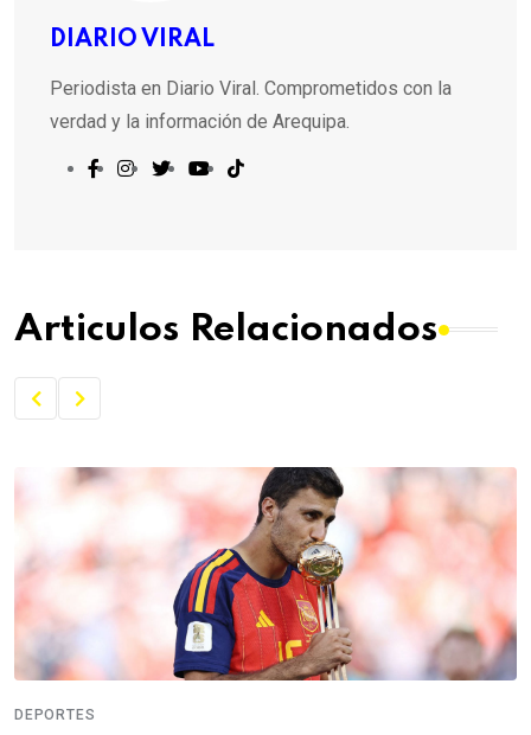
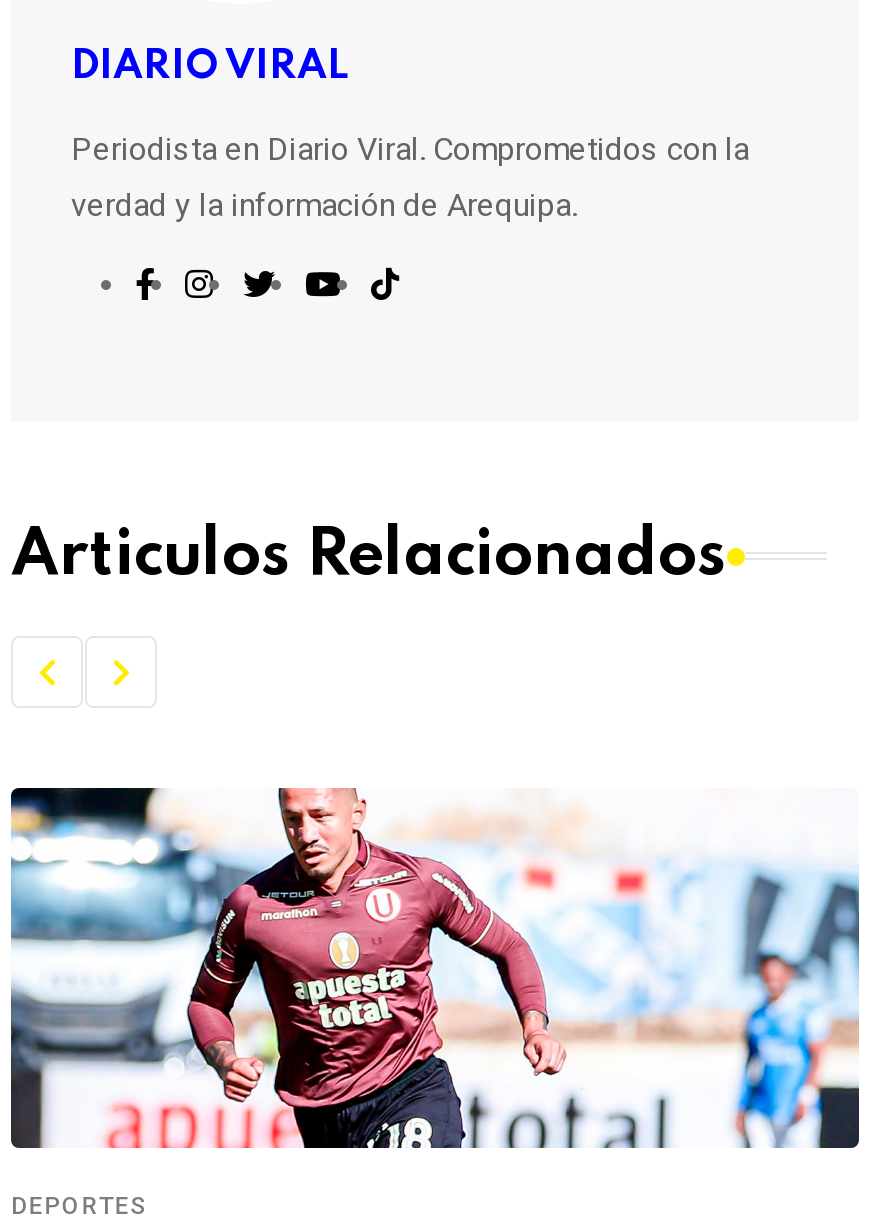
- [image]
+ [image]
